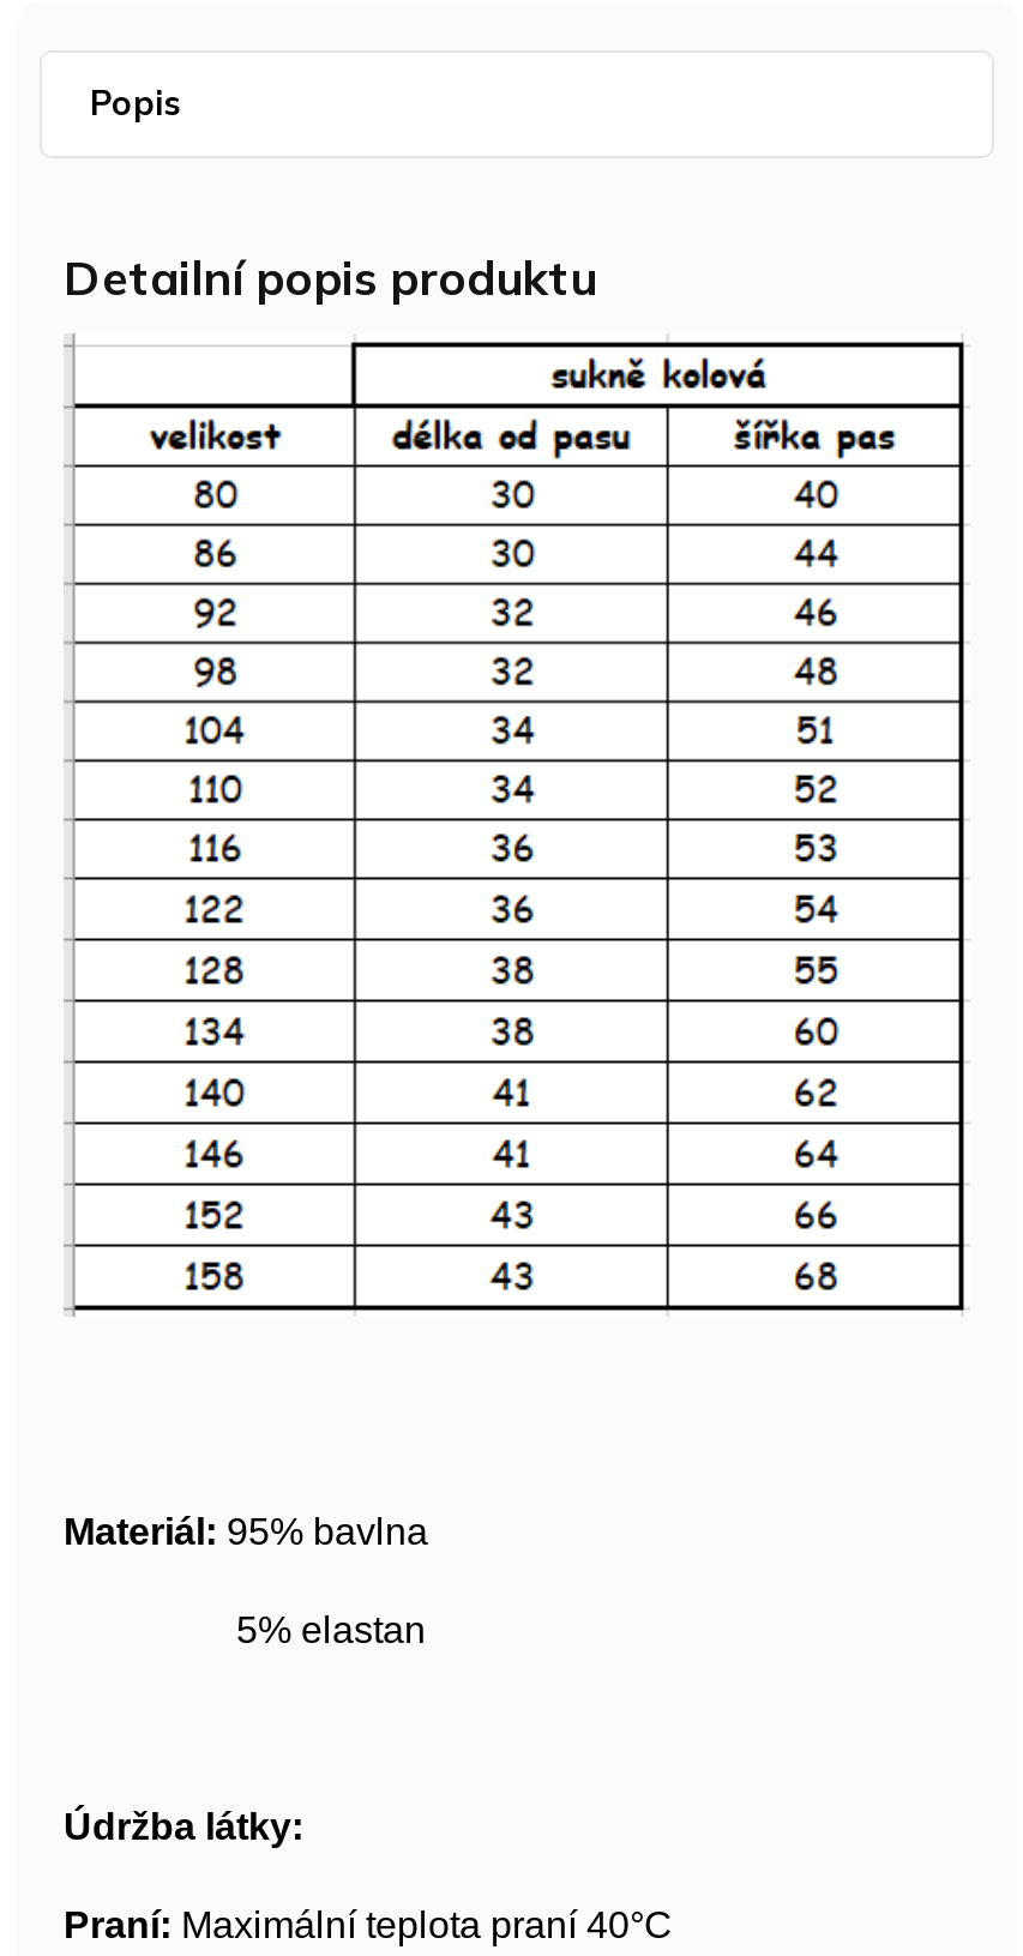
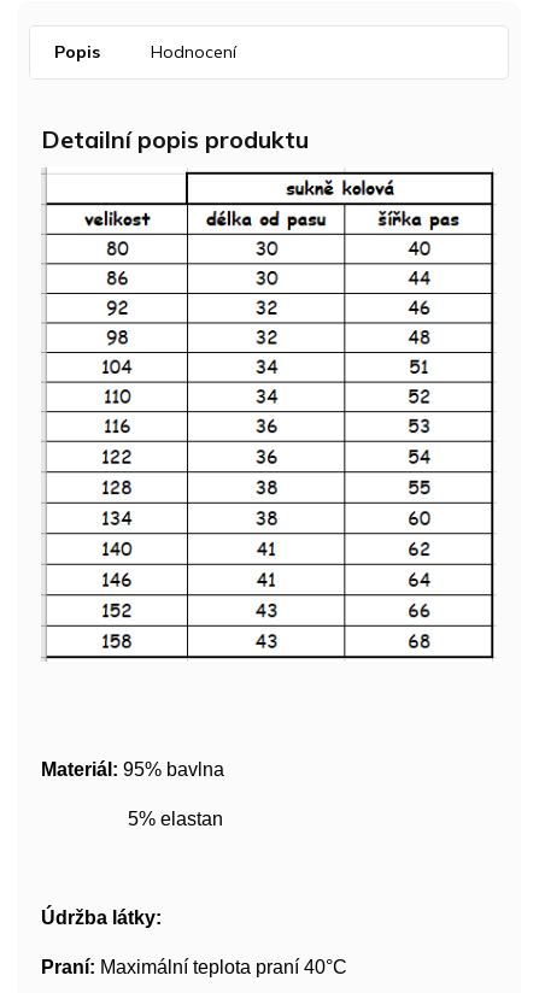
+ Hodnocení
